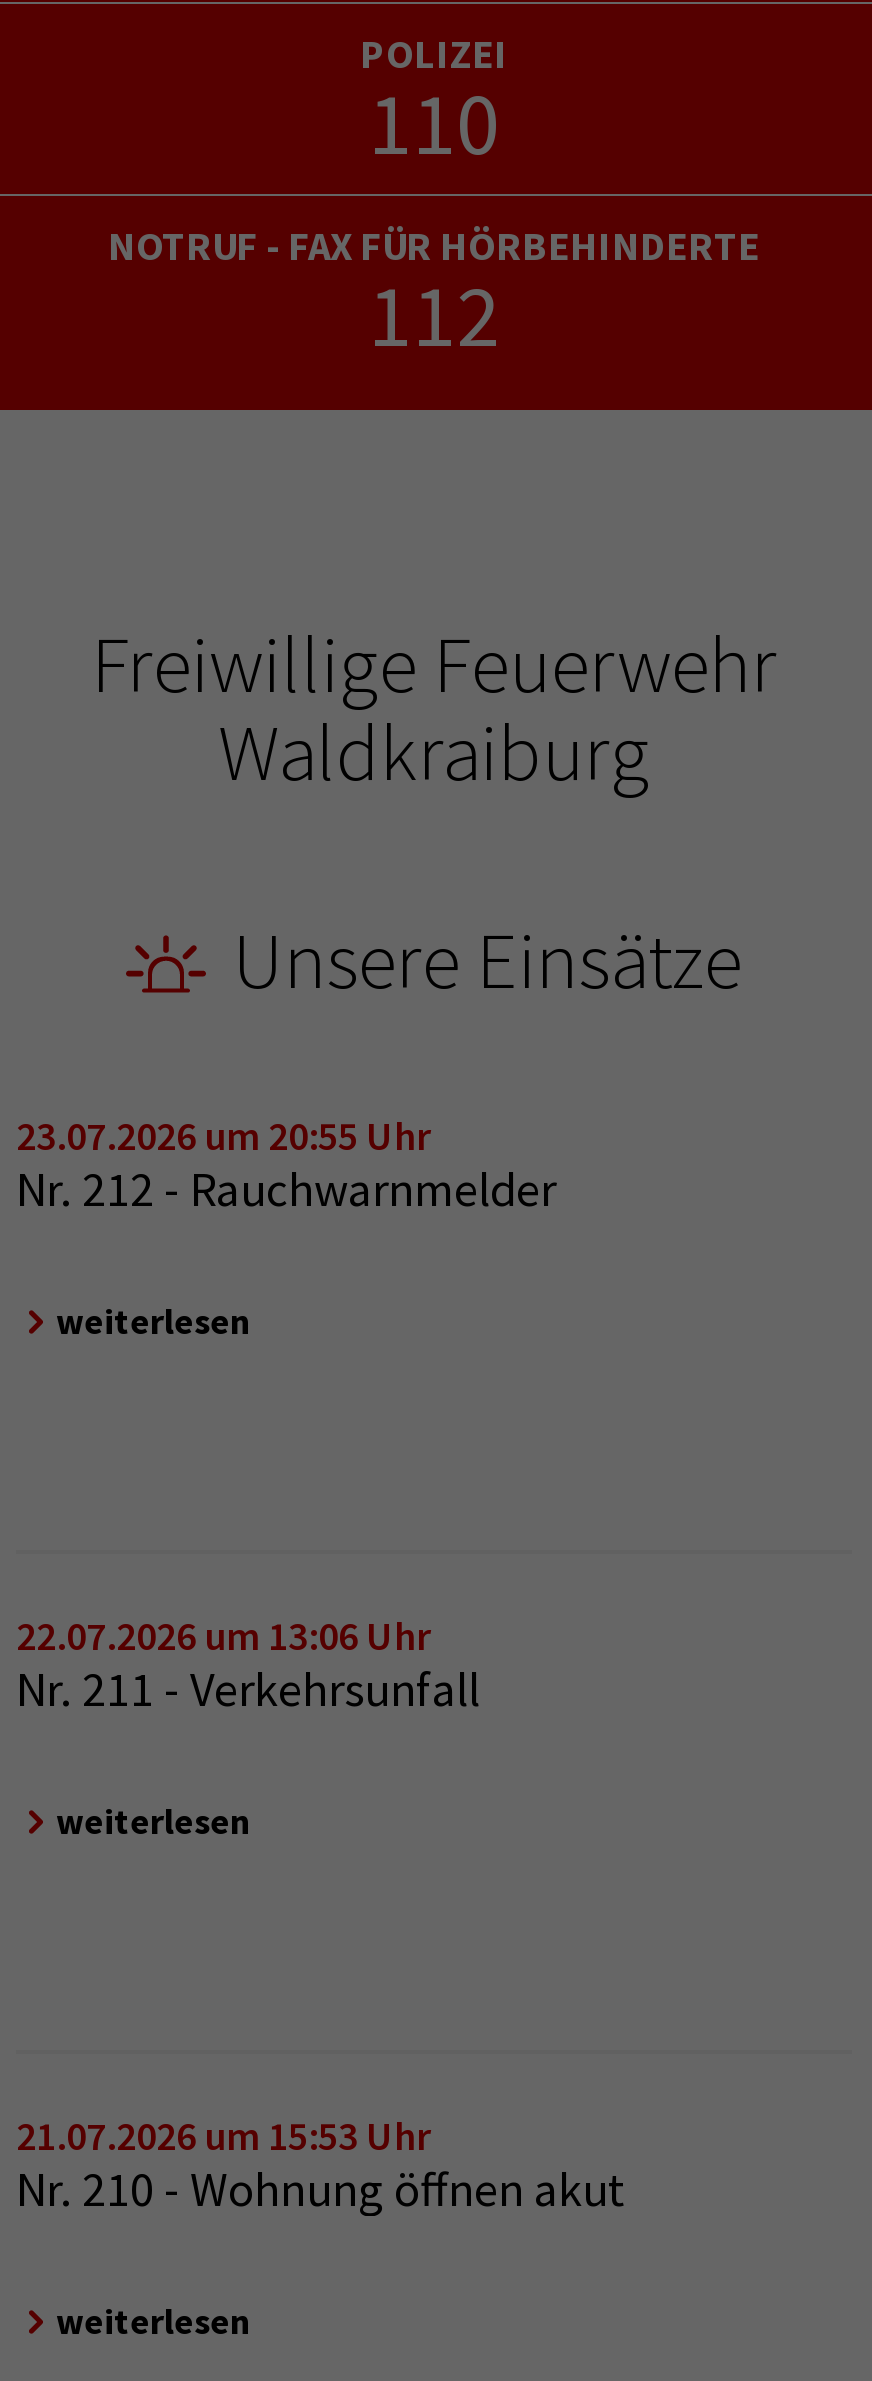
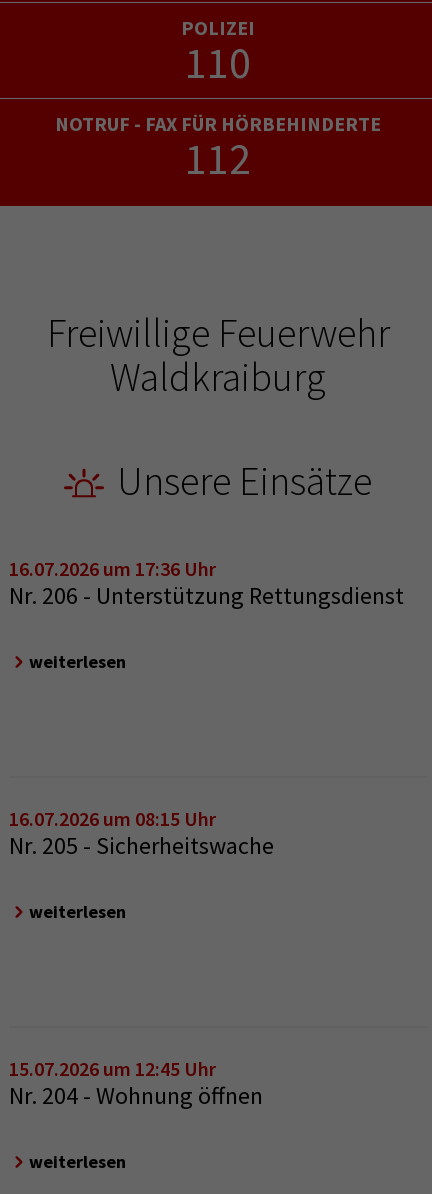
- 23.07.2026 um 20:55 Uhr
- Nr. 212 - Rauchwarnmelder
+ 16.07.2026 um 17:36 Uhr
+ Nr. 206 - Unterstützung Rettungsdienst

- 22.07.2026 um 13:06 Uhr
+ 16.07.2026 um 08:15 Uhr

- Nr. 211 - Verkehrsunfall
+ Nr. 205 - Sicherheitswache

- 21.07.2026 um 15:53 Uhr
- Nr. 210 - Wohnung öffnen akut
+ 15.07.2026 um 12:45 Uhr
+ Nr. 204 - Wohnung öffnen
